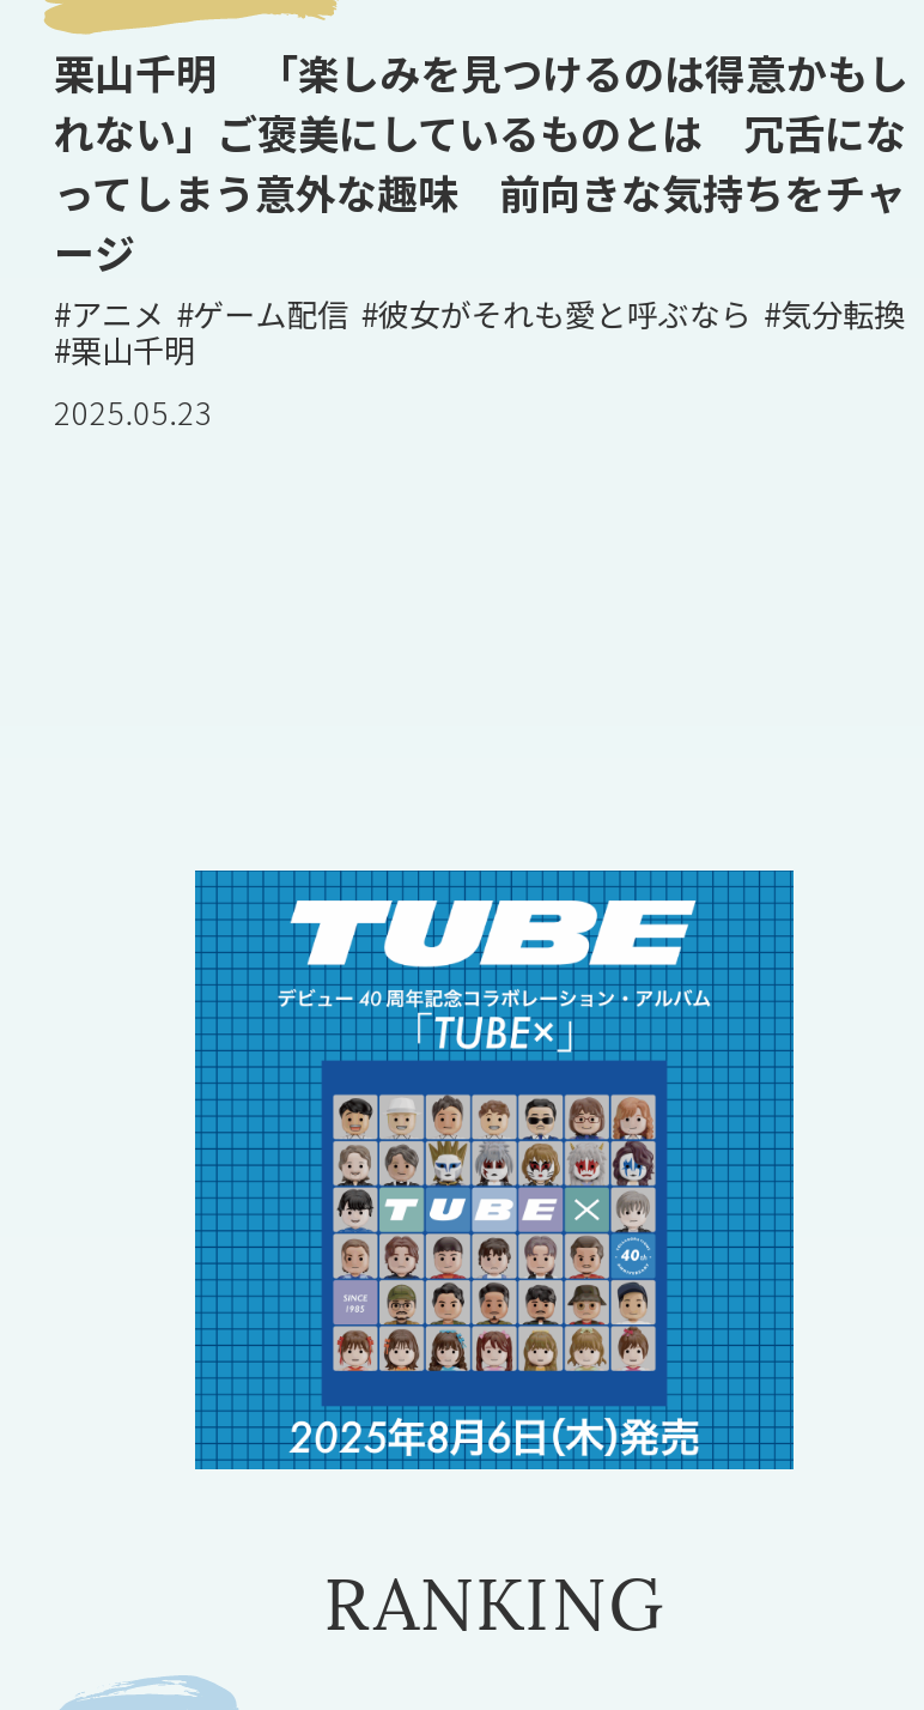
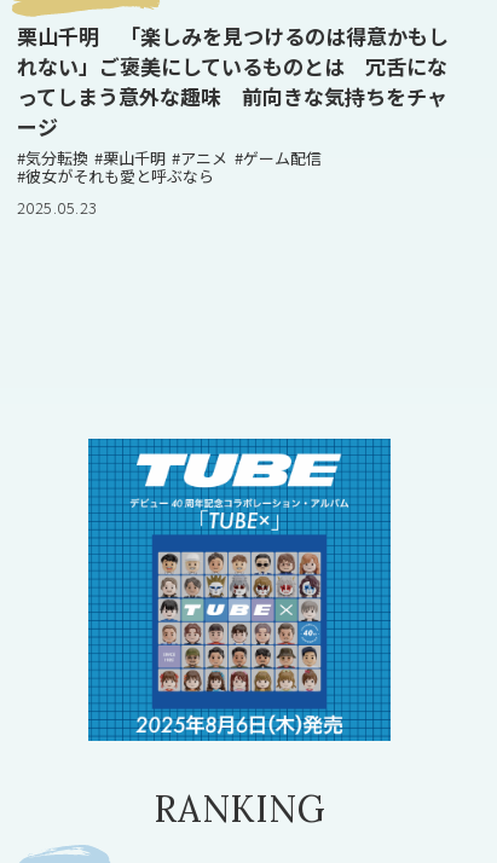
- #アニメ #ゲーム配信 #彼女がそれも愛と呼ぶなら #気分転換
- #栗山千明
+ #気分転換 #栗山千明 #アニメ #ゲーム配信
+ #彼女がそれも愛と呼ぶなら
